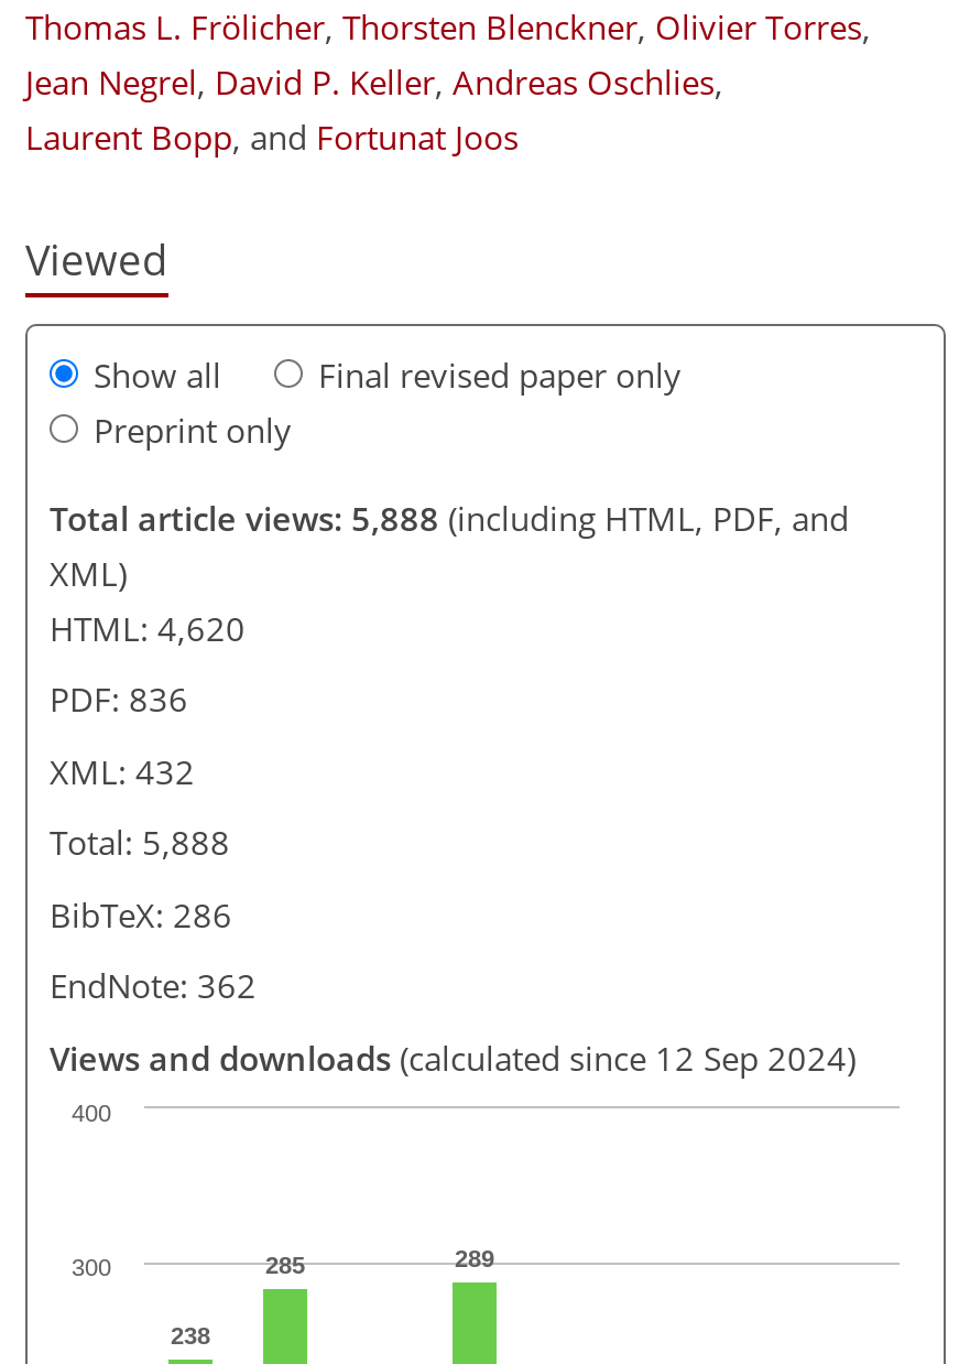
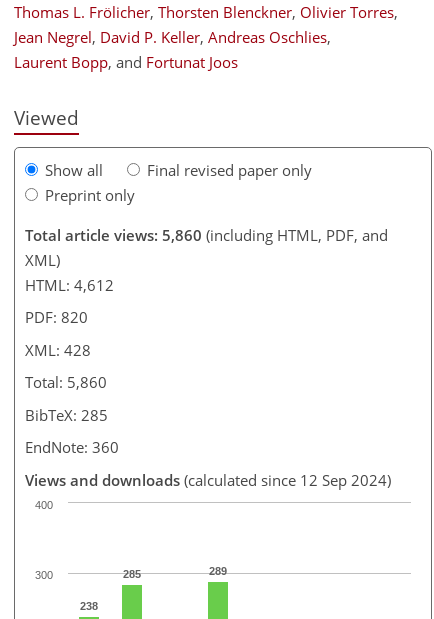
- Total article views: 5,888 (including HTML, PDF, and
+ Total article views: 5,860 (including HTML, PDF, and

- HTML: 4,620
+ HTML: 4,612

- PDF: 836
+ PDF: 820

- XML: 432
+ XML: 428

- Total: 5,888
+ Total: 5,860

- BibTeX: 286
+ BibTeX: 285

- EndNote: 362
+ EndNote: 360
